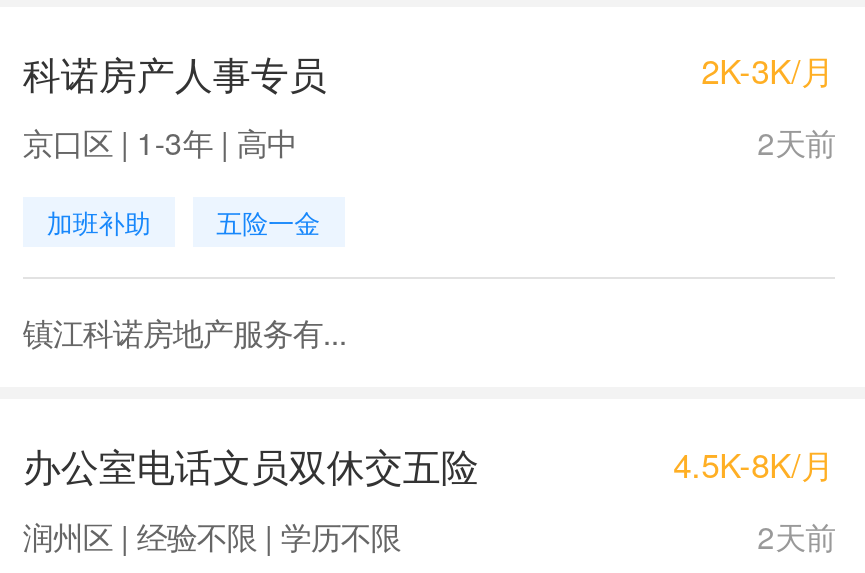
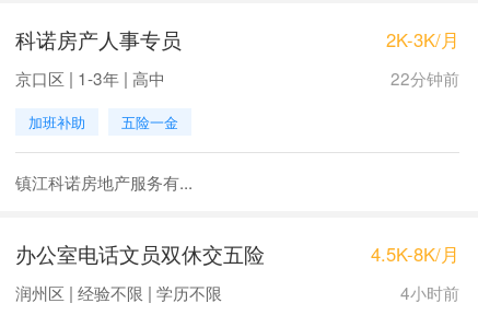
- 2天前
+ 22分钟前

- 2天前
+ 4小时前
